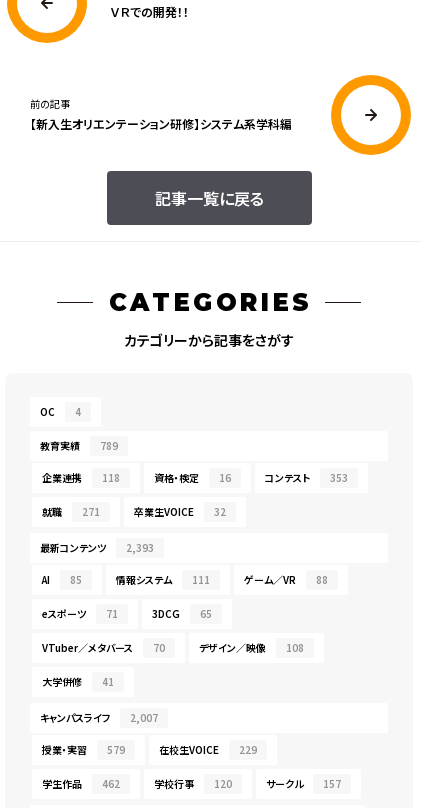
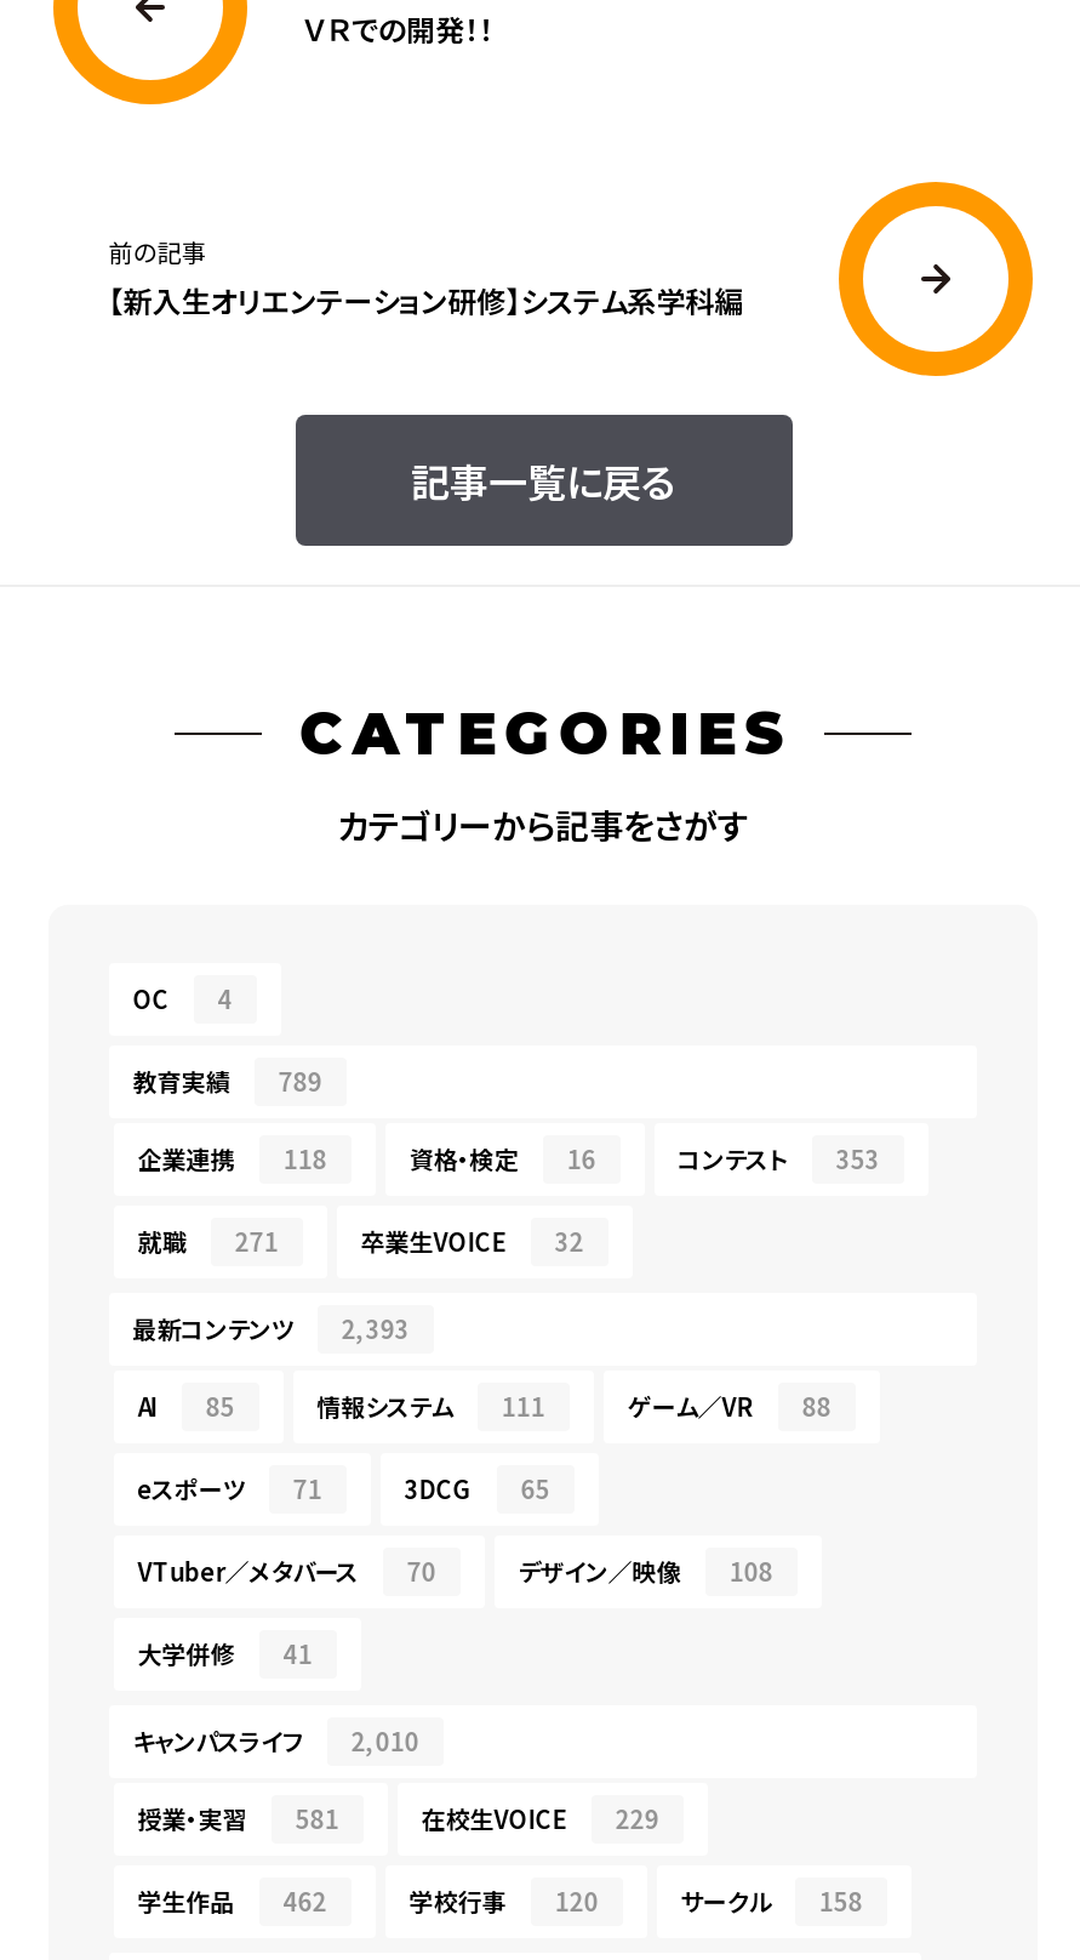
- キャンパスライフ 2,007
+ キャンパスライフ 2,010

- 授業・実習 579
+ 授業・実習 581

- サークル 157
+ サークル 158
